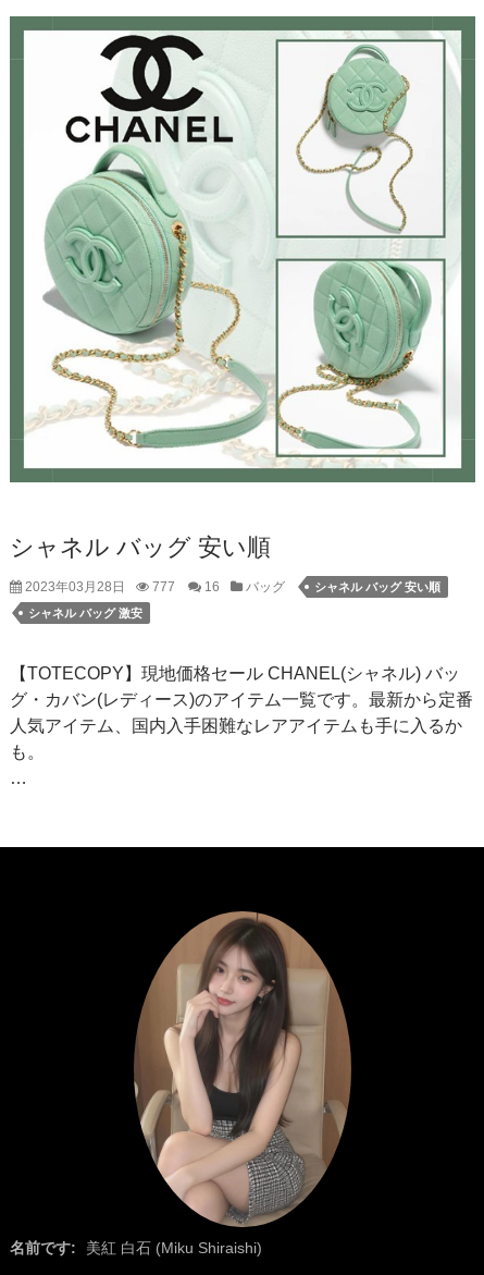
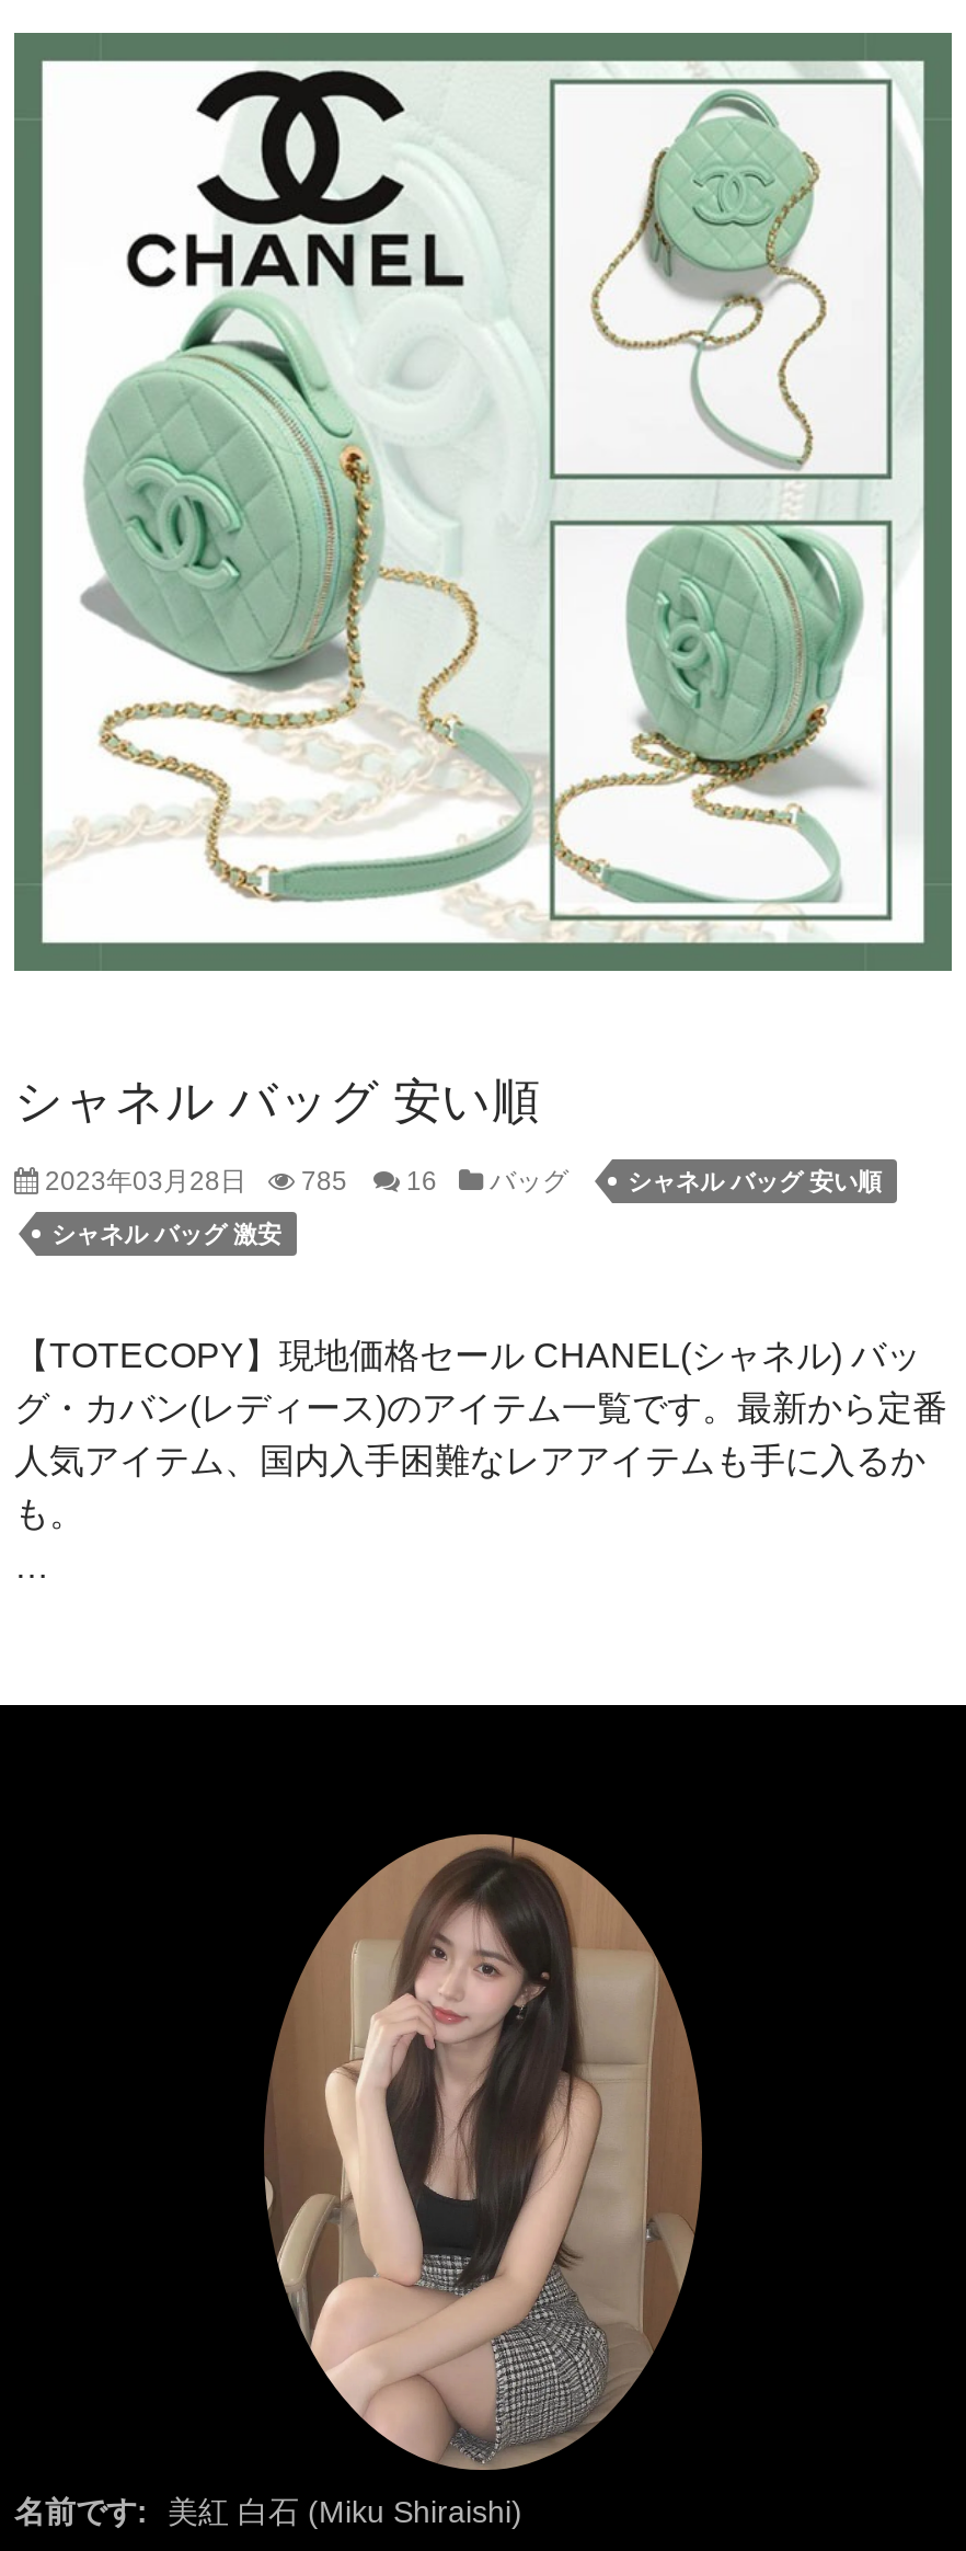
- 2023年03月28日 777 16 バッグ
+ 2023年03月28日 785 16 バッグ
